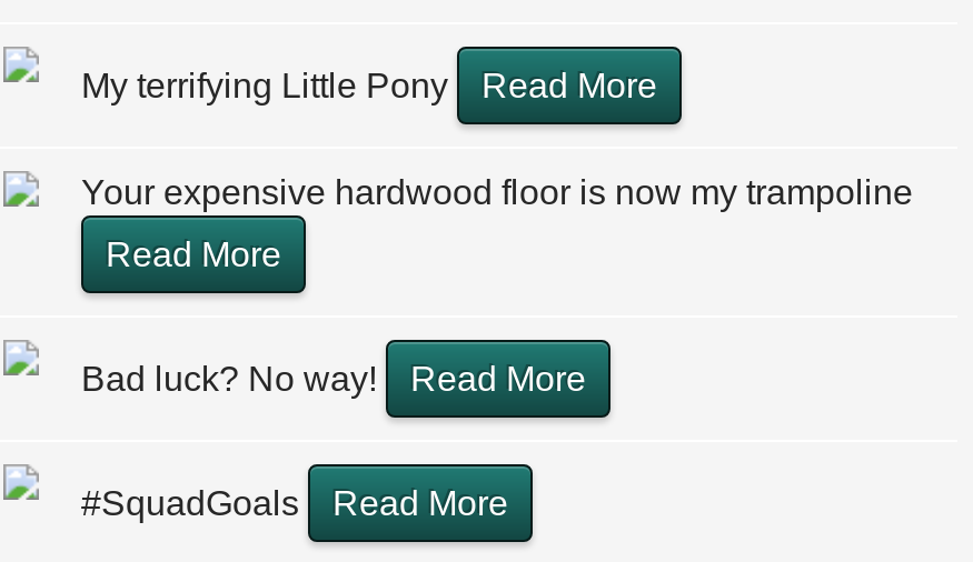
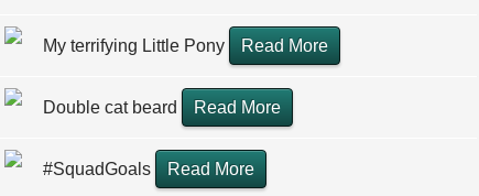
- Your expensive hardwood floor is now my trampoline
- Read More
- Bad luck? No way!
+ Double cat beard
